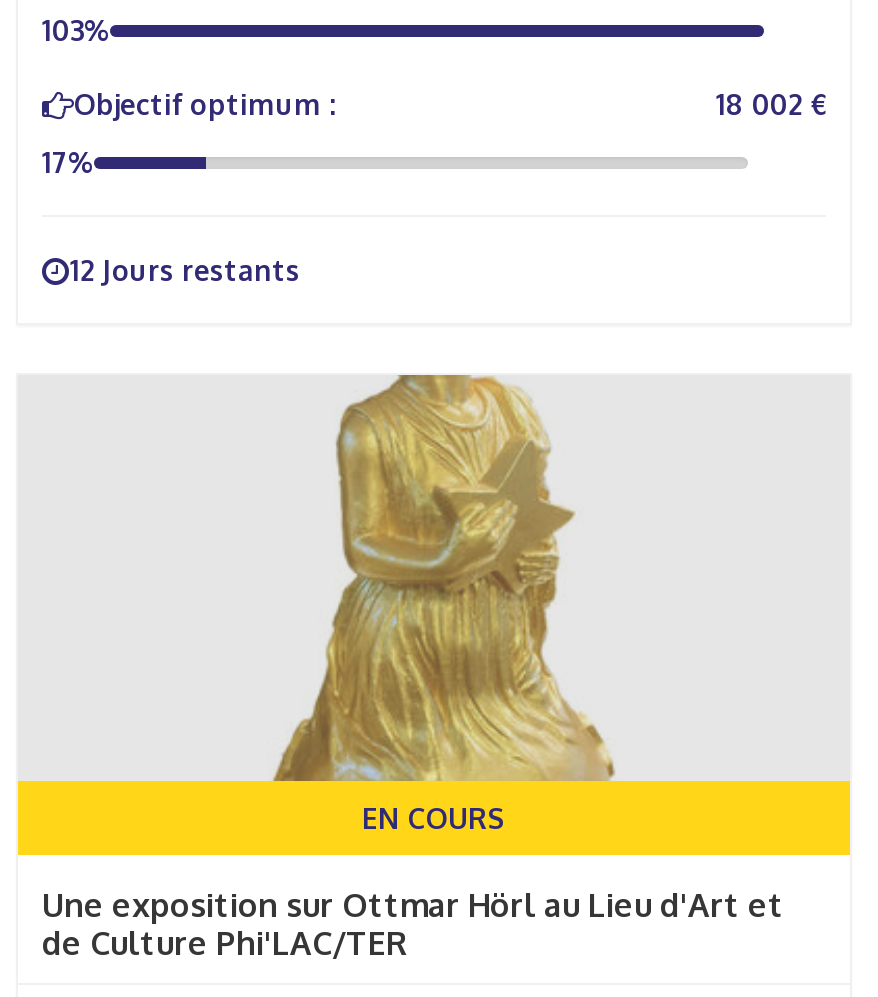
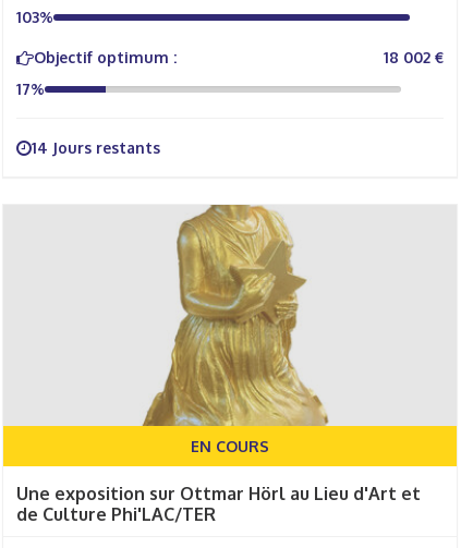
- 12 Jours restants
+ 14 Jours restants
